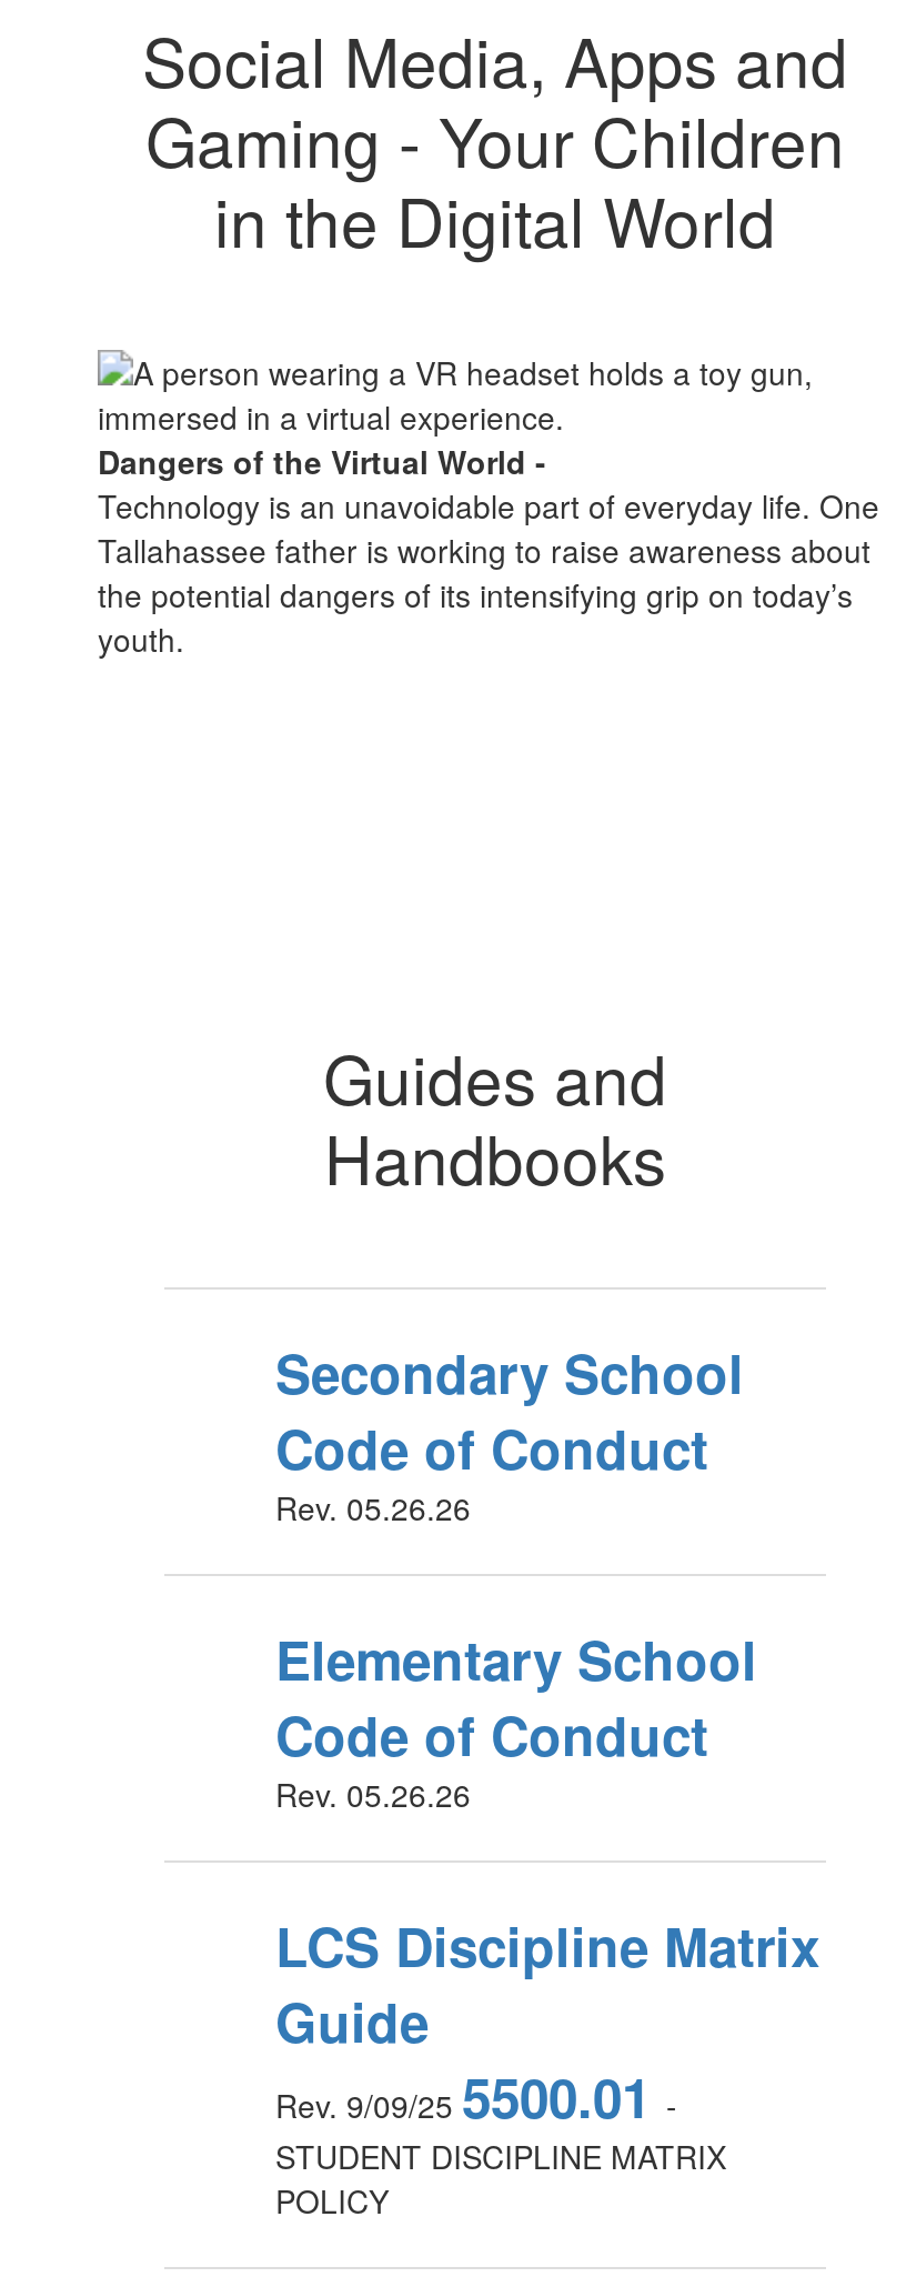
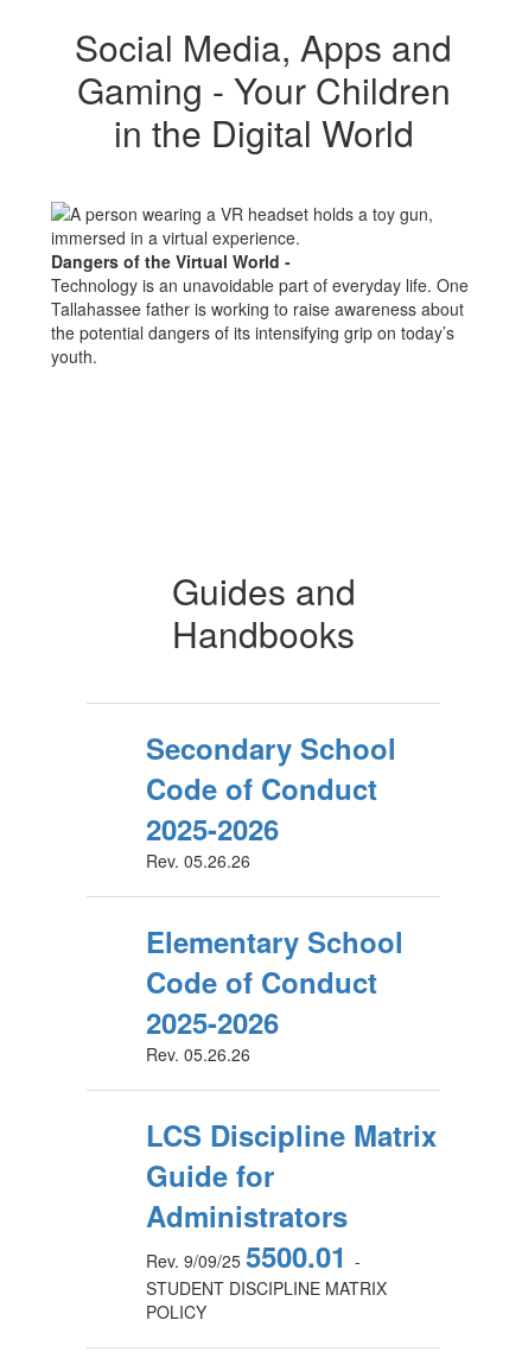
+ 2025-2026

+ 2025-2026

- Guide
+ Guide for
+ Administrators
